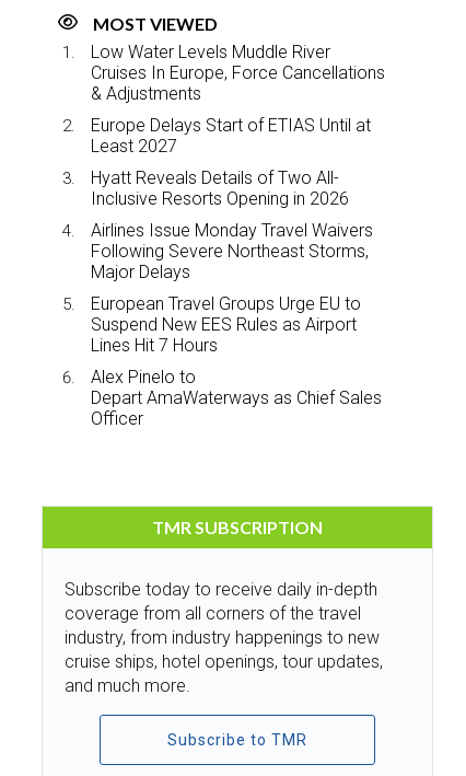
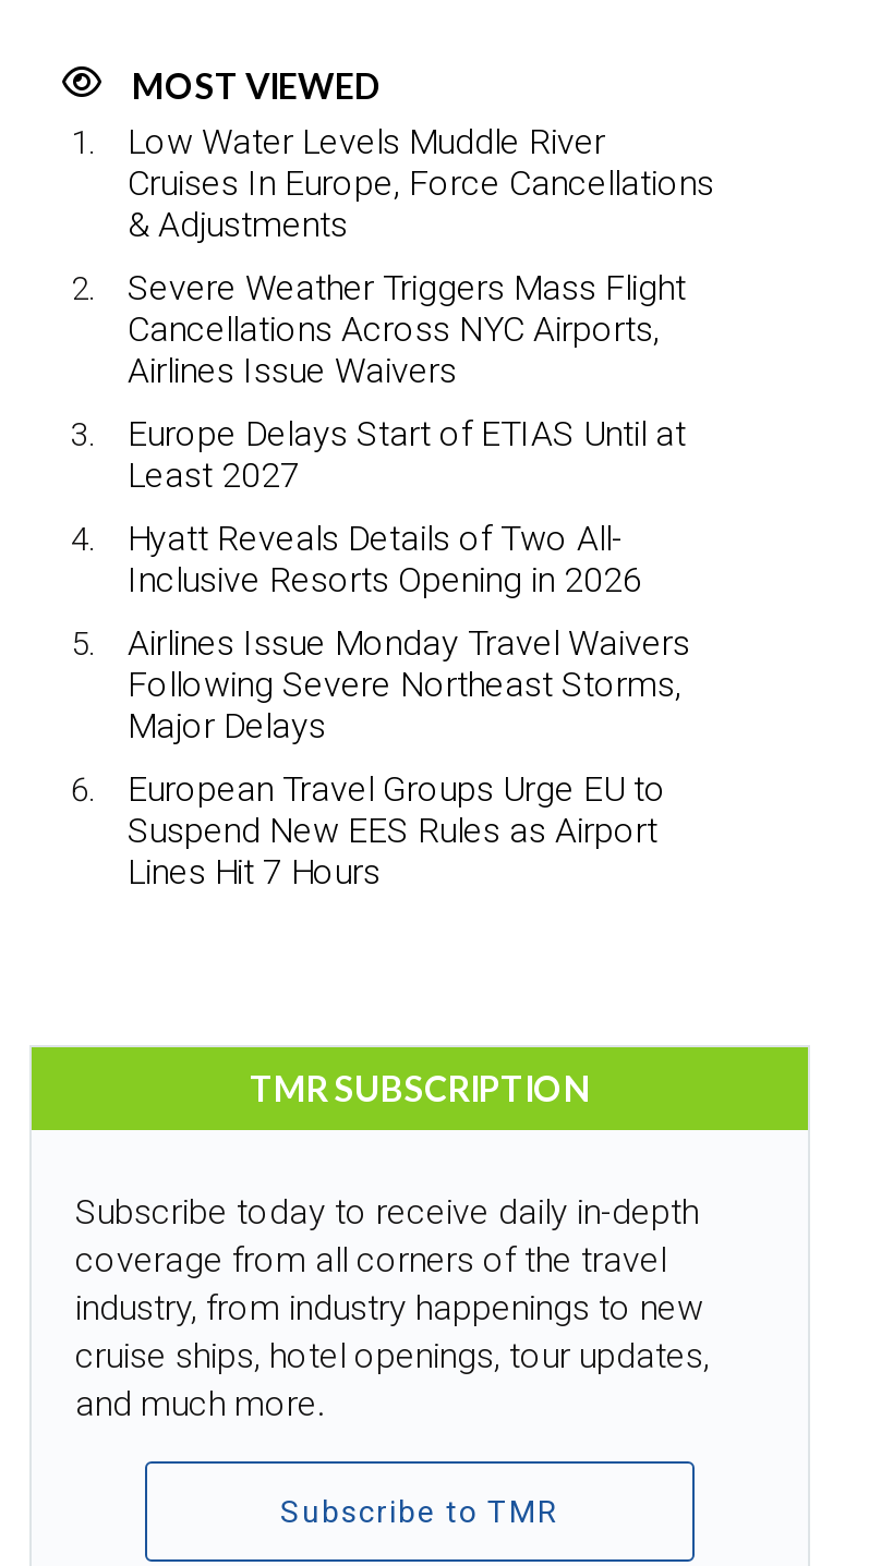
+ Severe Weather Triggers Mass Flight
+ Cancellations Across NYC Airports,
+ Airlines Issue Waivers

moved down: Europe Delays Start of ETIAS Until at | Least 2027 | Hyatt Reveals Details of Two All- | ... | Suspend New EES Rules as Airport | Lines Hit 7 Hours

- Alex Pinelo to
- Depart AmaWaterways as Chief Sales
- Officer
